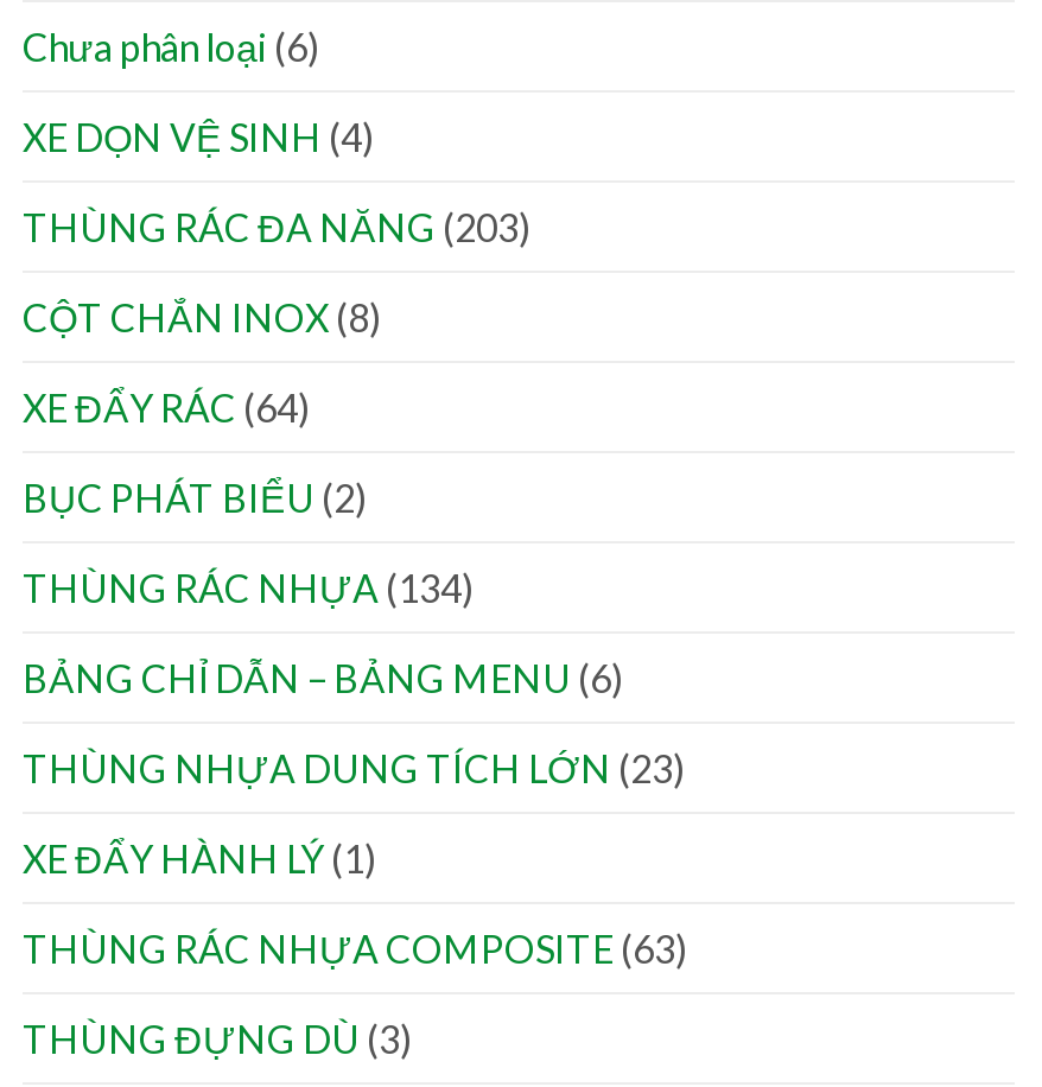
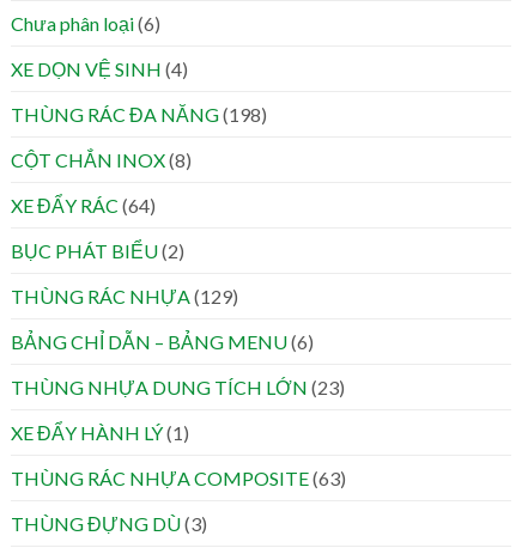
- THÙNG RÁC ĐA NĂNG (203)
+ THÙNG RÁC ĐA NĂNG (198)

- THÙNG RÁC NHỰA (134)
+ THÙNG RÁC NHỰA (129)
